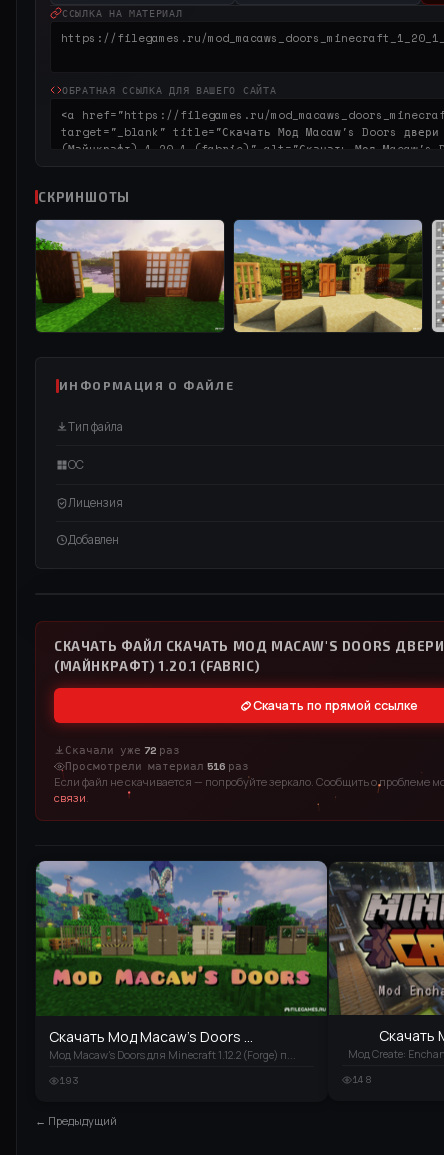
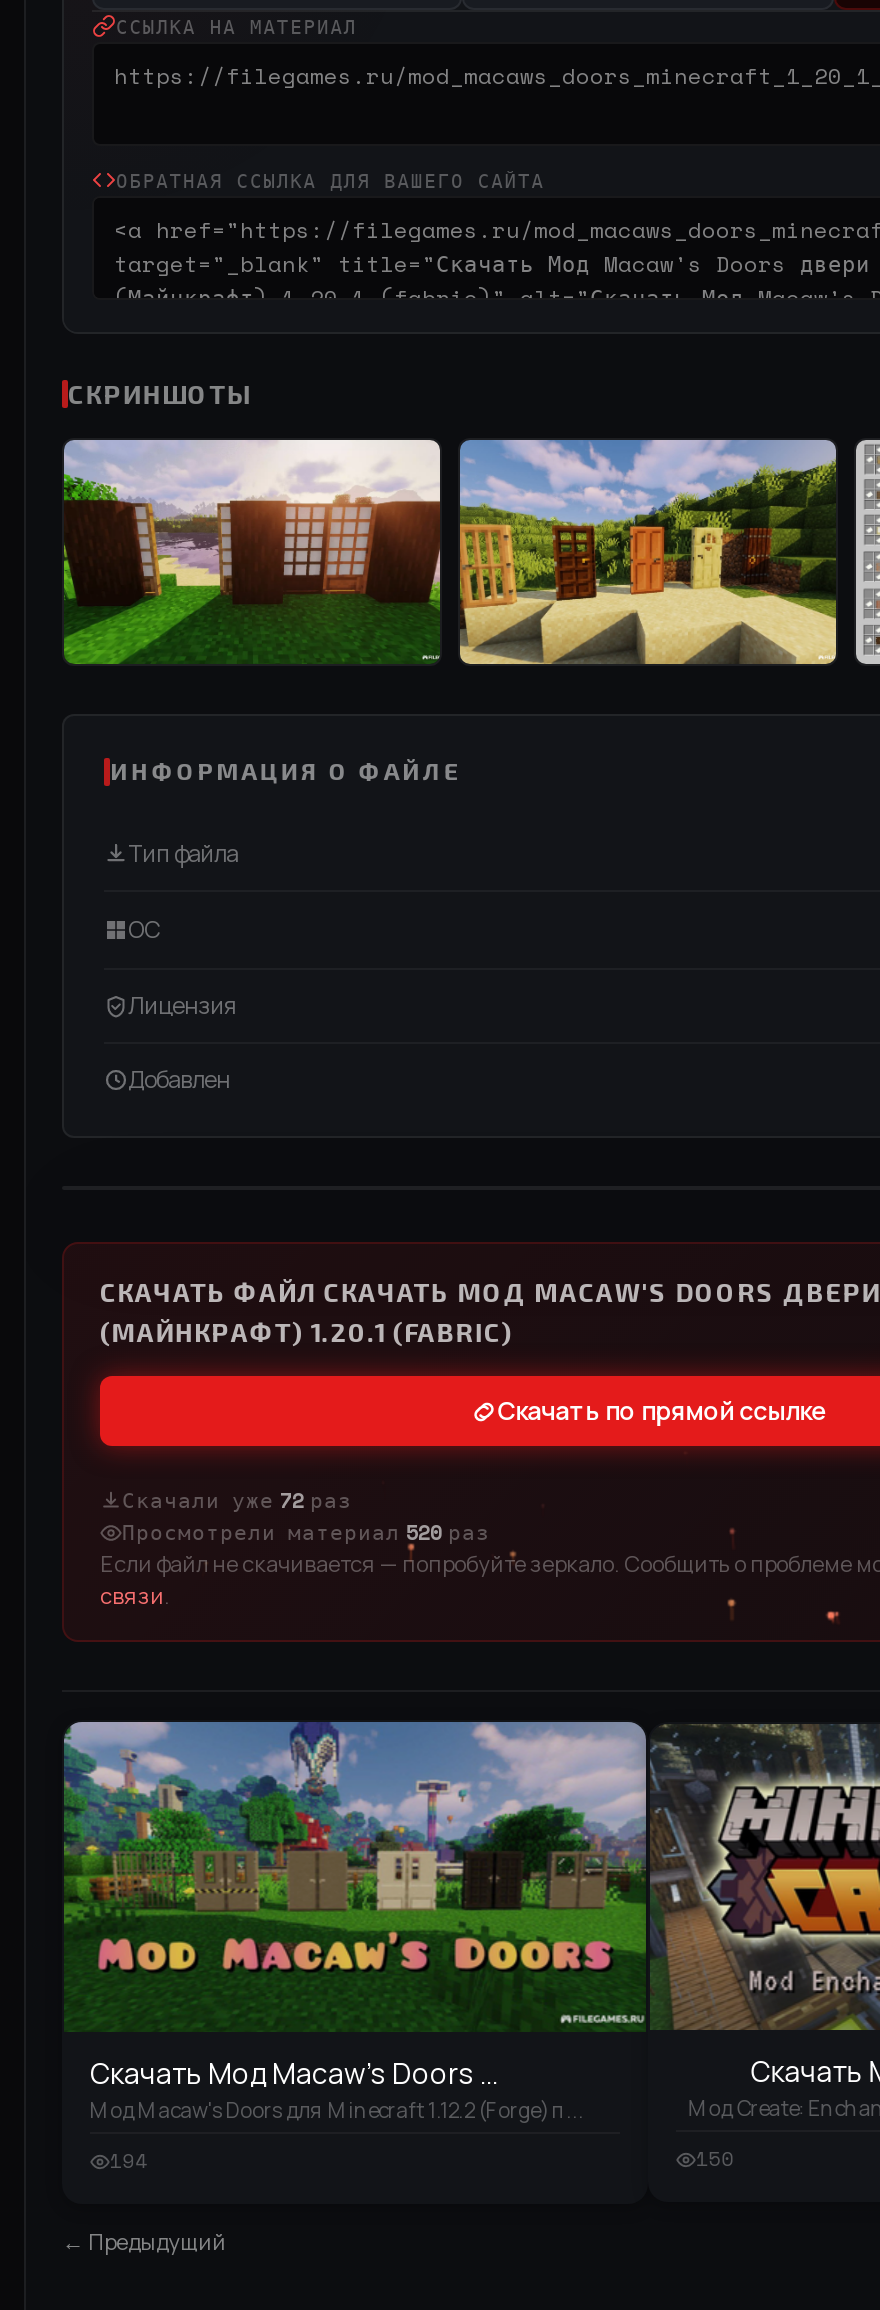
- Просмотрели материал 516 раз
+ Просмотрели материал 520 раз

- 193
+ 194

- 148
+ 150
